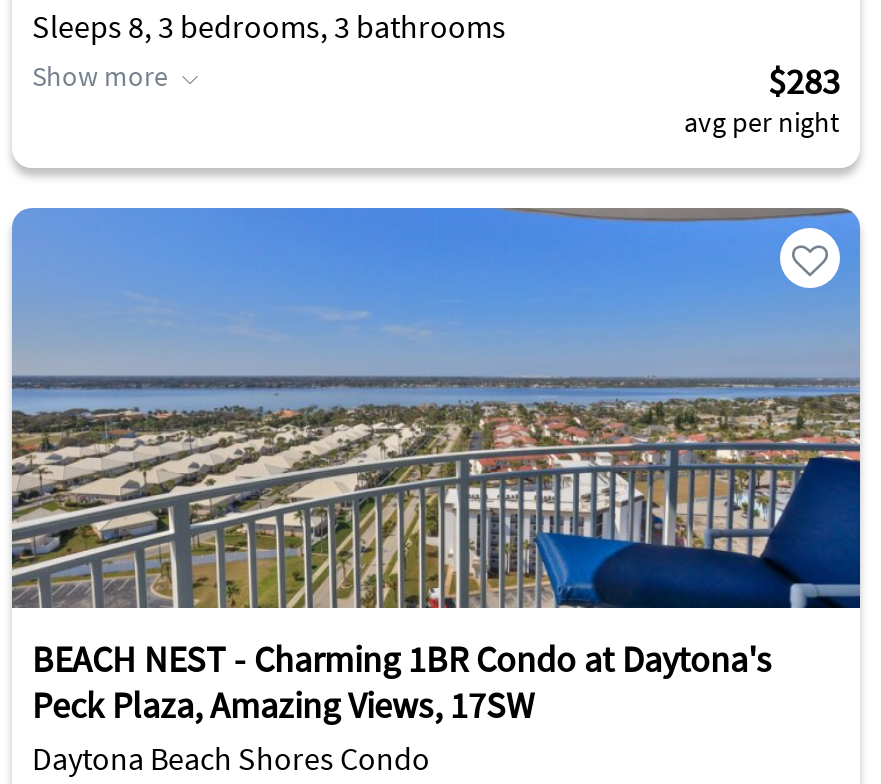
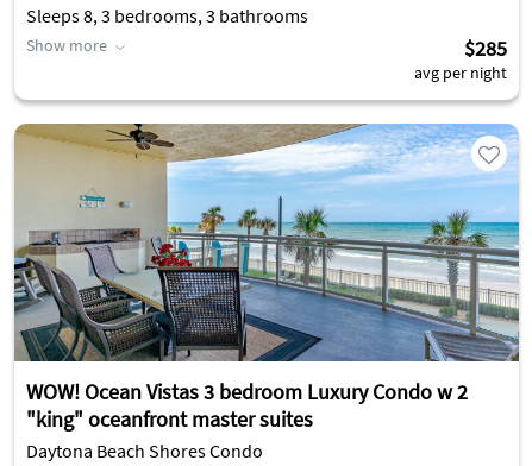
- $283
+ $285

- [image]
- BEACH NEST - Charming 1BR Condo at Daytona's
- Peck Plaza, Amazing Views, 17SW
+ [image]
+ WOW! Ocean Vistas 3 bedroom Luxury Condo w 2
+ "king" oceanfront master suites
